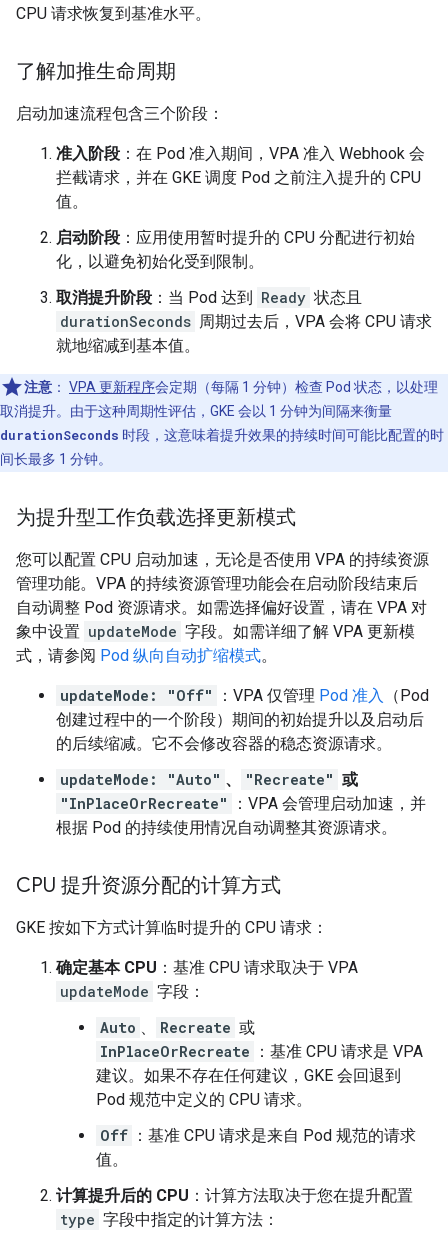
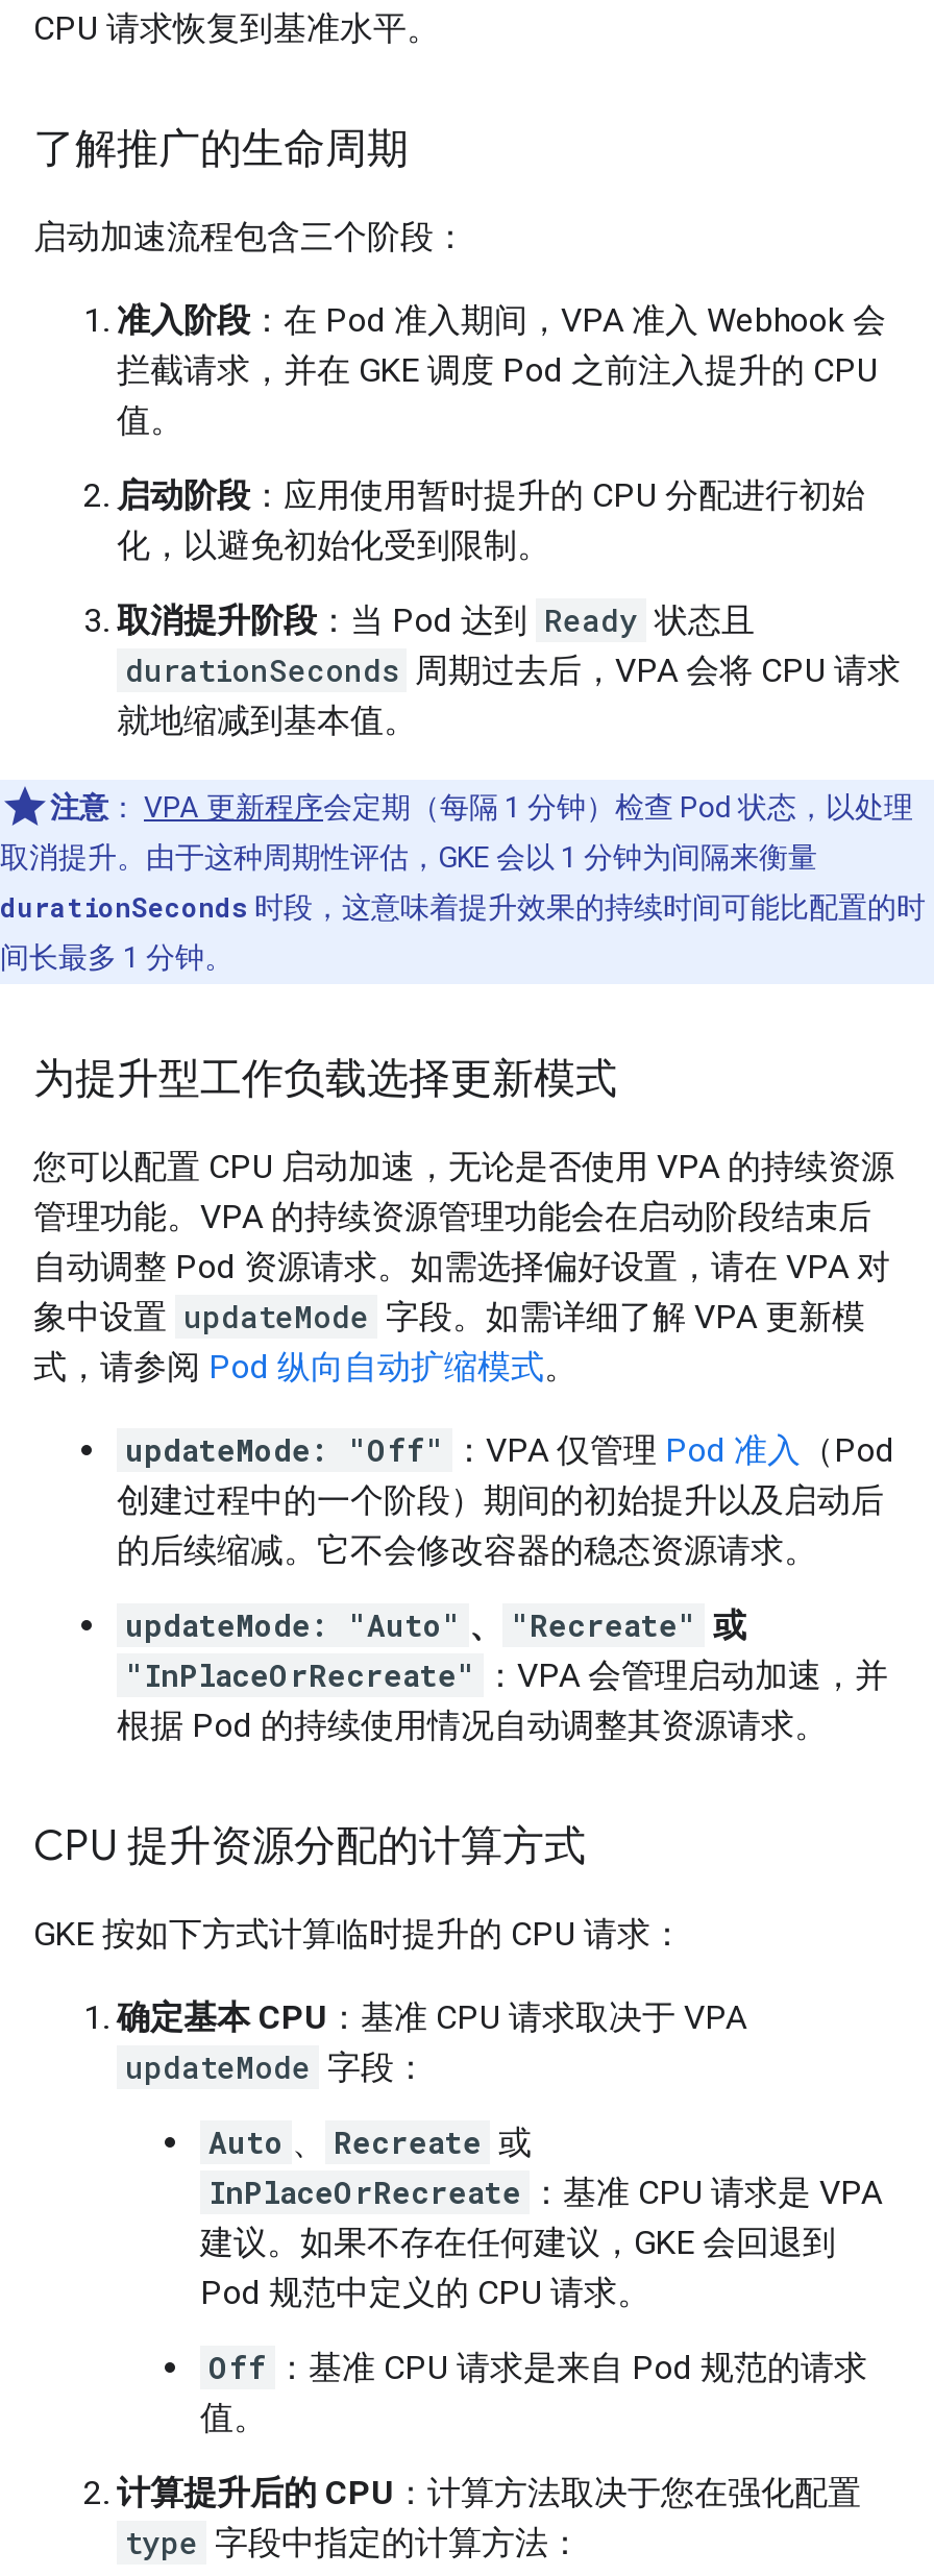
- 了解加推生命周期
+ 了解推广的生命周期

- 计算提升后的 CPU：计算方法取决于您在提升配置
+ 计算提升后的 CPU：计算方法取决于您在强化配置
